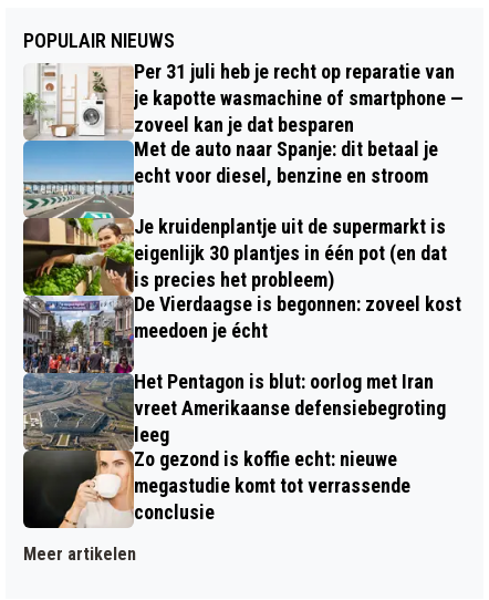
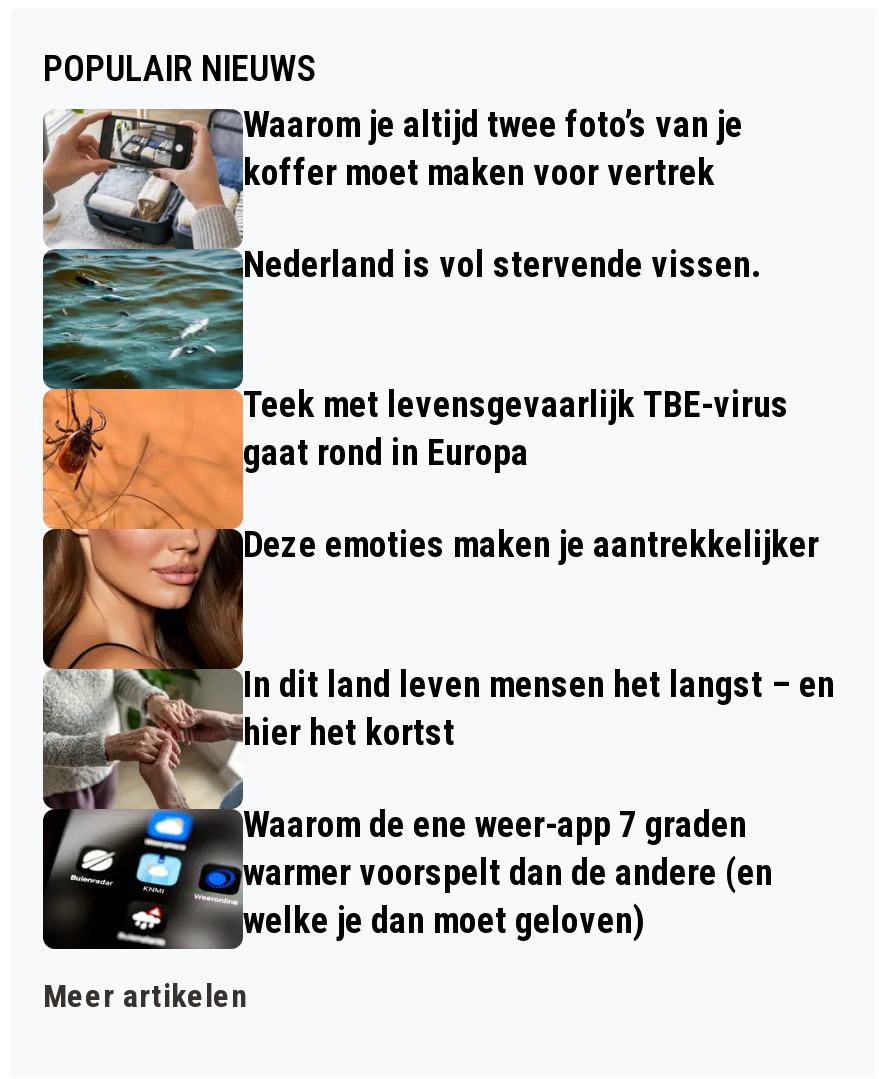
- [image]
- Per 31 juli heb je recht op reparatie van
- je kapotte wasmachine of smartphone —
- zoveel kan je dat besparen
- Met de auto naar Spanje: dit betaal je
- echt voor diesel, benzine en stroom
- Je kruidenplantje uit de supermarkt is
- eigenlijk 30 plantjes in één pot (en dat
- is precies het probleem)
- De Vierdaagse is begonnen: zoveel kost
- meedoen je écht
- Het Pentagon is blut: oorlog met Iran
- vreet Amerikaanse defensiebegroting
- leeg
- Zo gezond is koffie echt: nieuwe
- megastudie komt tot verrassende
- conclusie
+ [image]
+ Waarom je altijd twee foto’s van je
+ koffer moet maken voor vertrek
+ Nederland is vol stervende vissen.
+ Teek met levensgevaarlijk TBE-virus
+ gaat rond in Europa
+ Deze emoties maken je aantrekkelijker
+ In dit land leven mensen het langst – en
+ hier het kortst
+ Waarom de ene weer-app 7 graden
+ warmer voorspelt dan de andere (en
+ welke je dan moet geloven)
